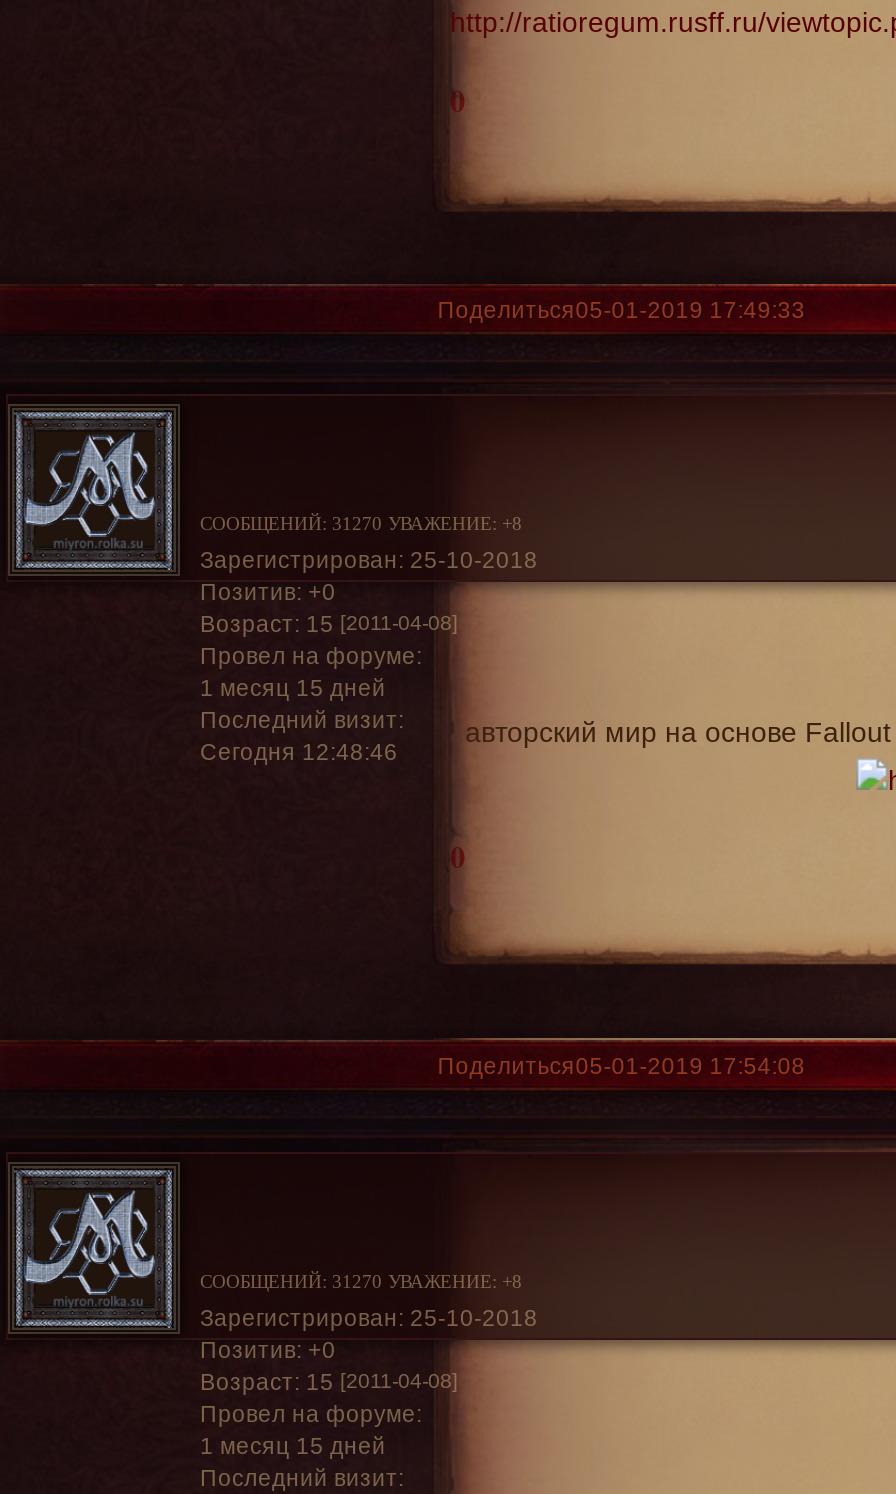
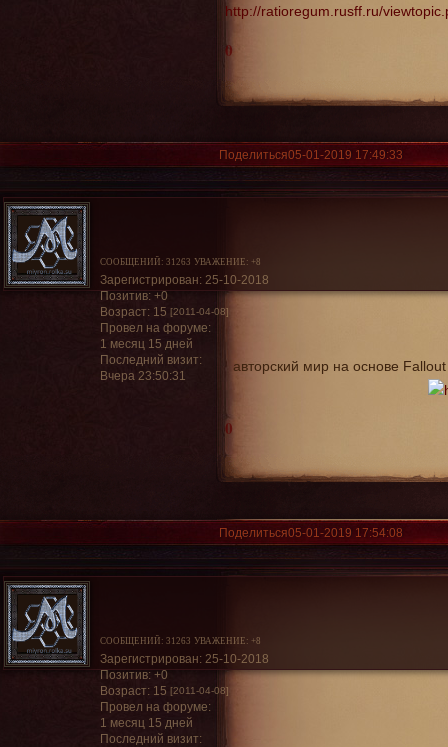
- СООБЩЕНИЙ: 31270 УВАЖЕНИЕ: +8
+ СООБЩЕНИЙ: 31263 УВАЖЕНИЕ: +8

- Сегодня 12:48:46
+ Вчера 23:50:31

- СООБЩЕНИЙ: 31270 УВАЖЕНИЕ: +8
+ СООБЩЕНИЙ: 31263 УВАЖЕНИЕ: +8
